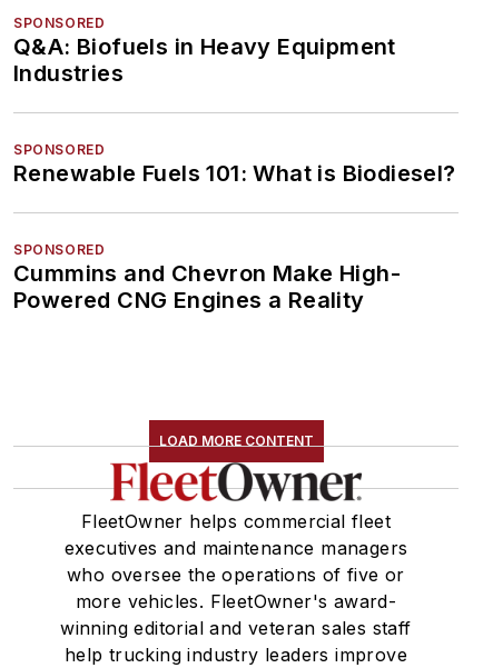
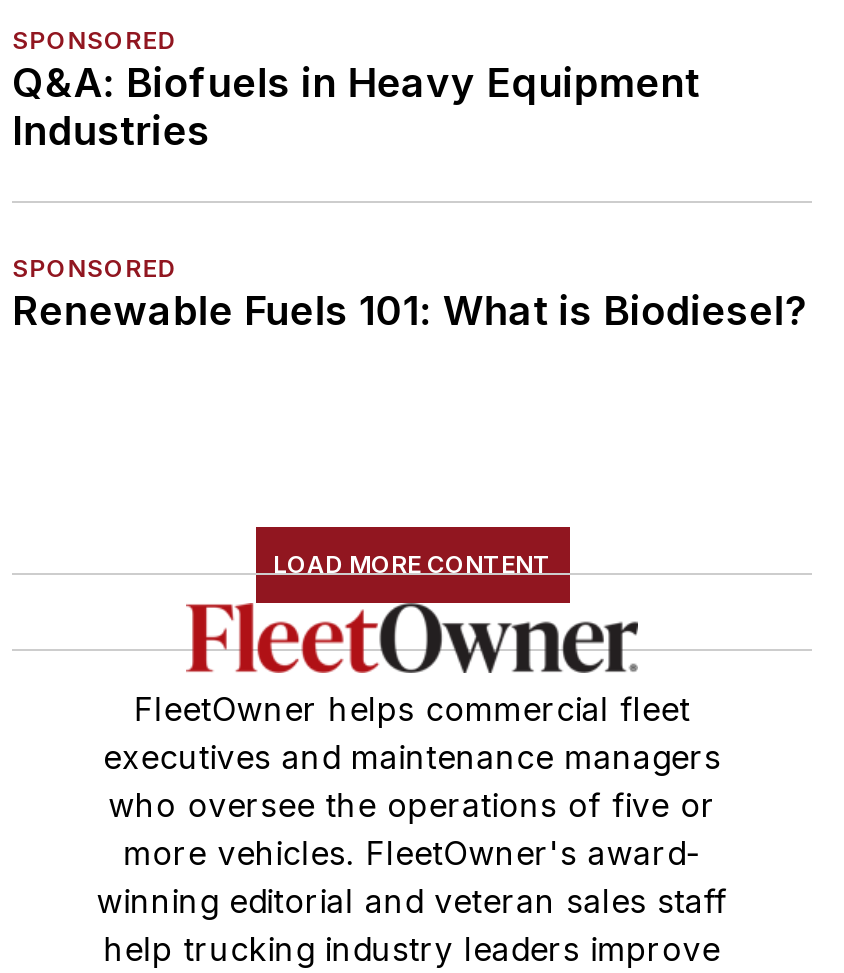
- SPONSORED
- Cummins and Chevron Make High-
- Powered CNG Engines a Reality
